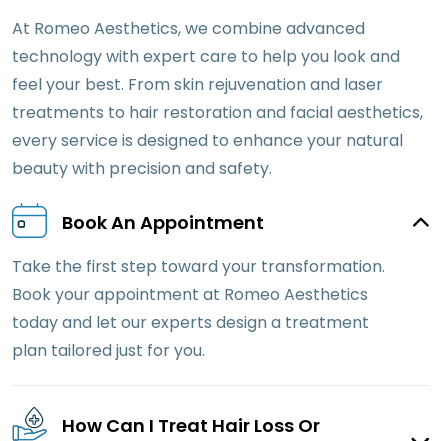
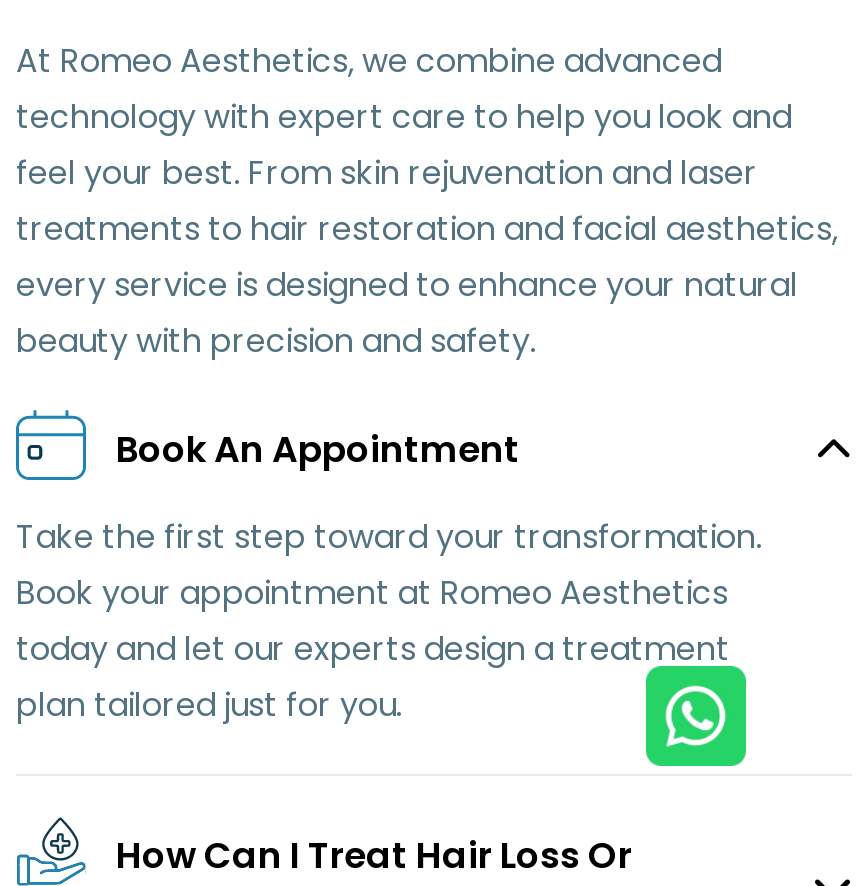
+ [image]
